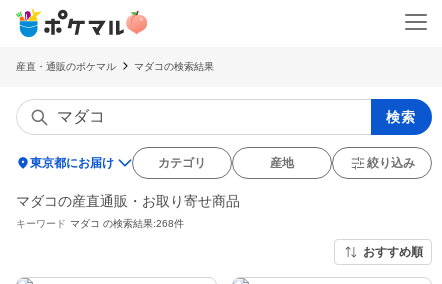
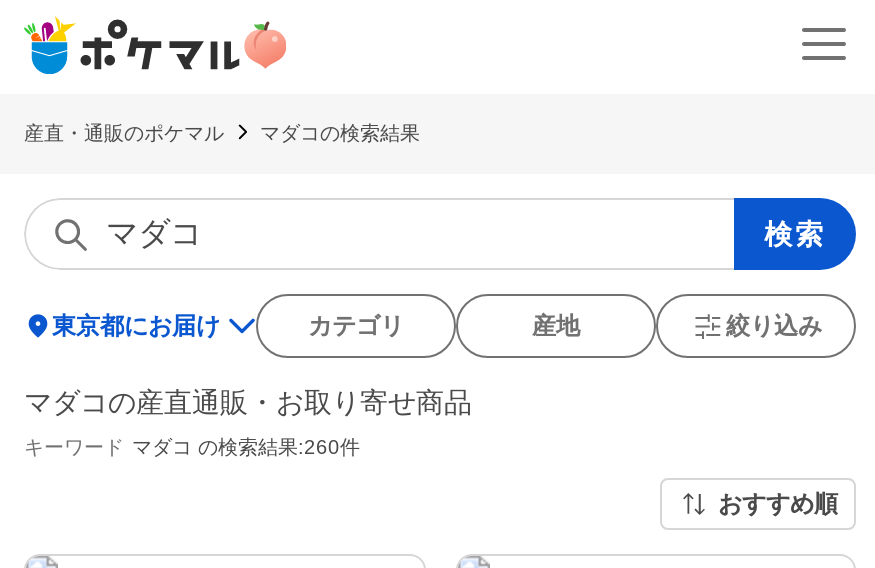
- キーワード マダコ の検索結果:268件
+ キーワード マダコ の検索結果:260件
